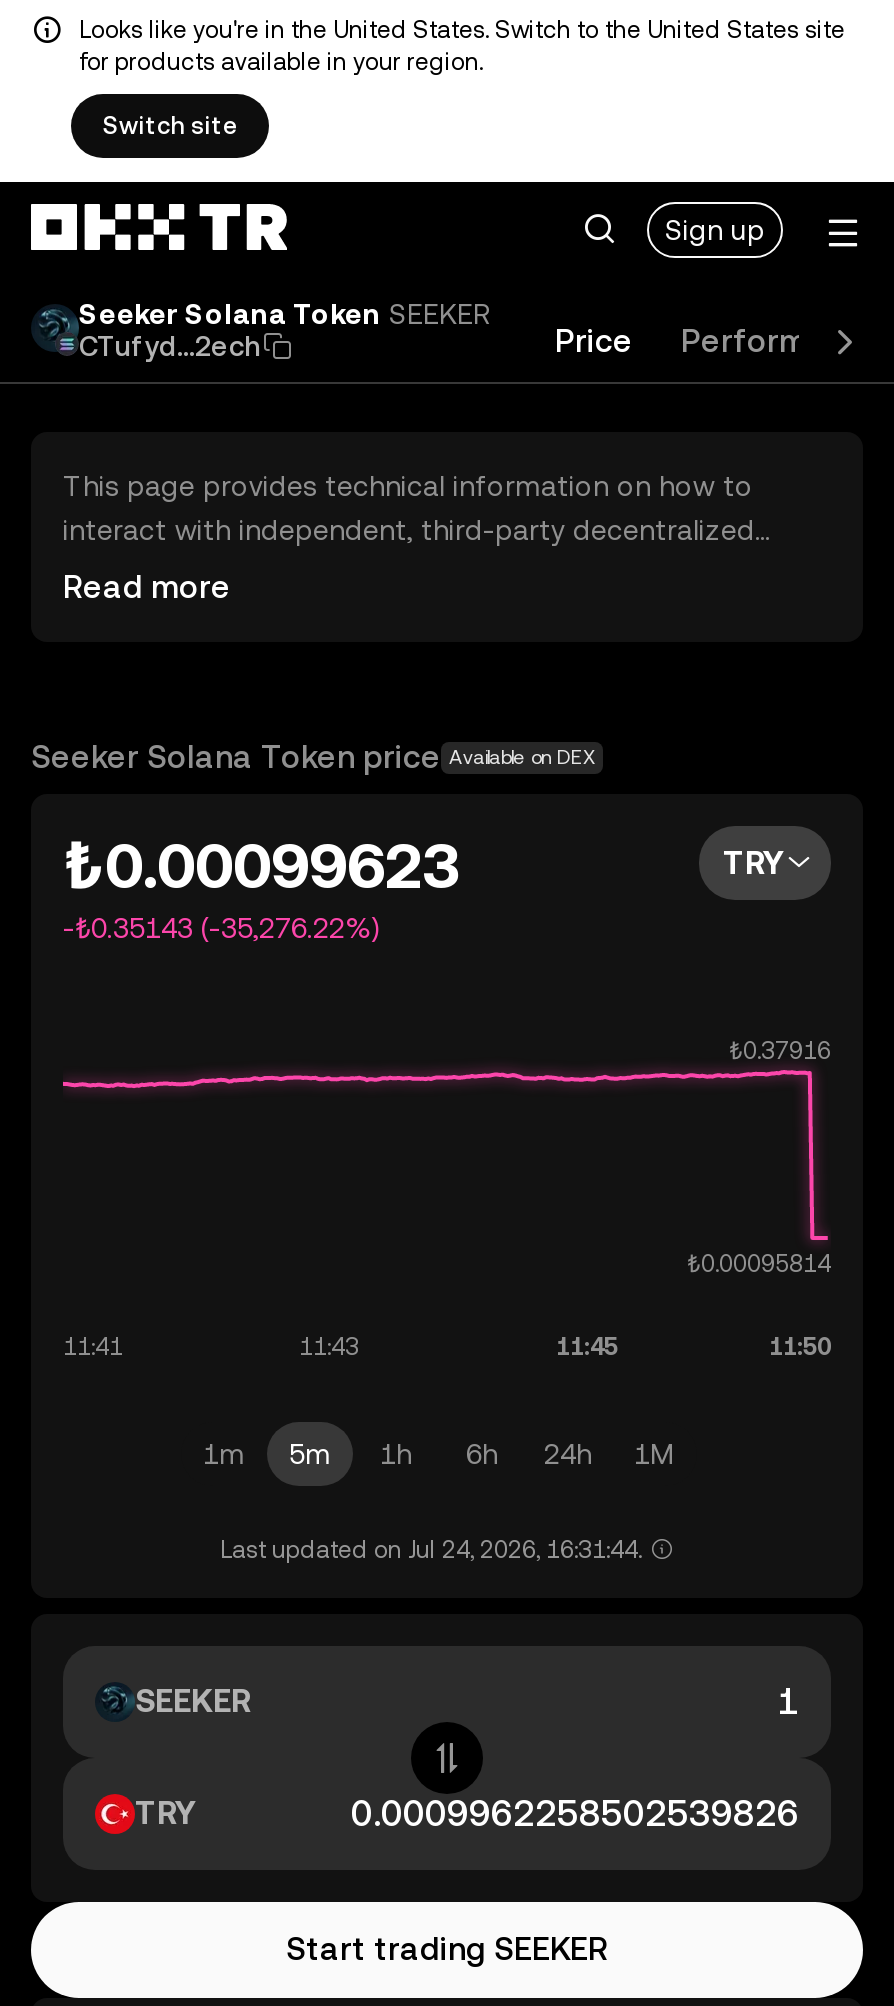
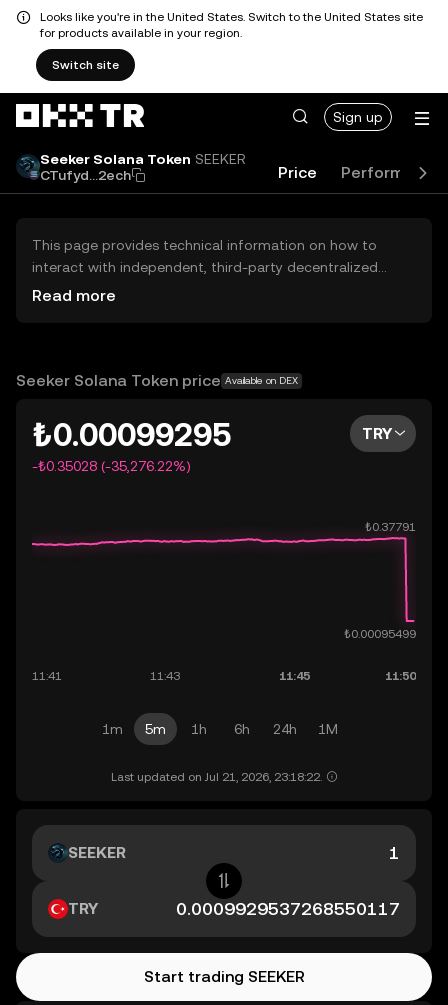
- ₺0.00099623
+ ₺0.00099295

- -₺0.35143 (-35,276.22%)
+ -₺0.35028 (-35,276.22%)

- Last updated on Jul 24, 2026, 16:31:44.
+ Last updated on Jul 21, 2026, 23:18:22.
